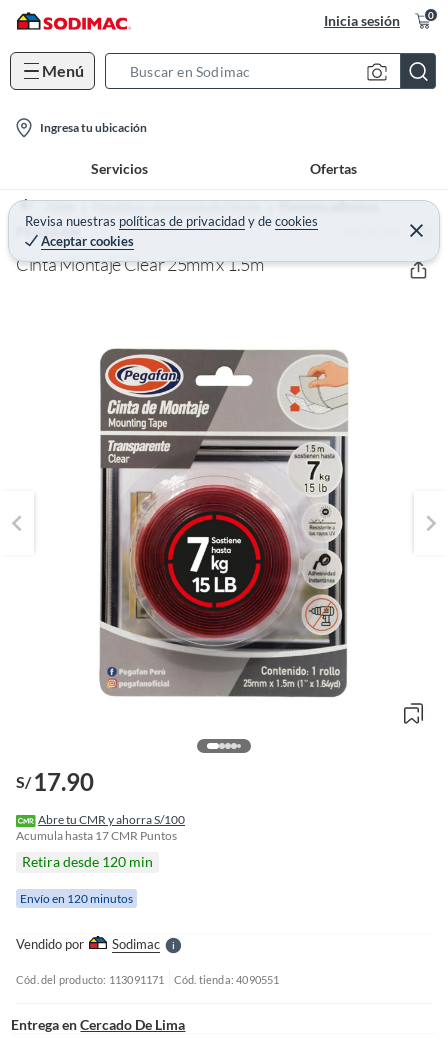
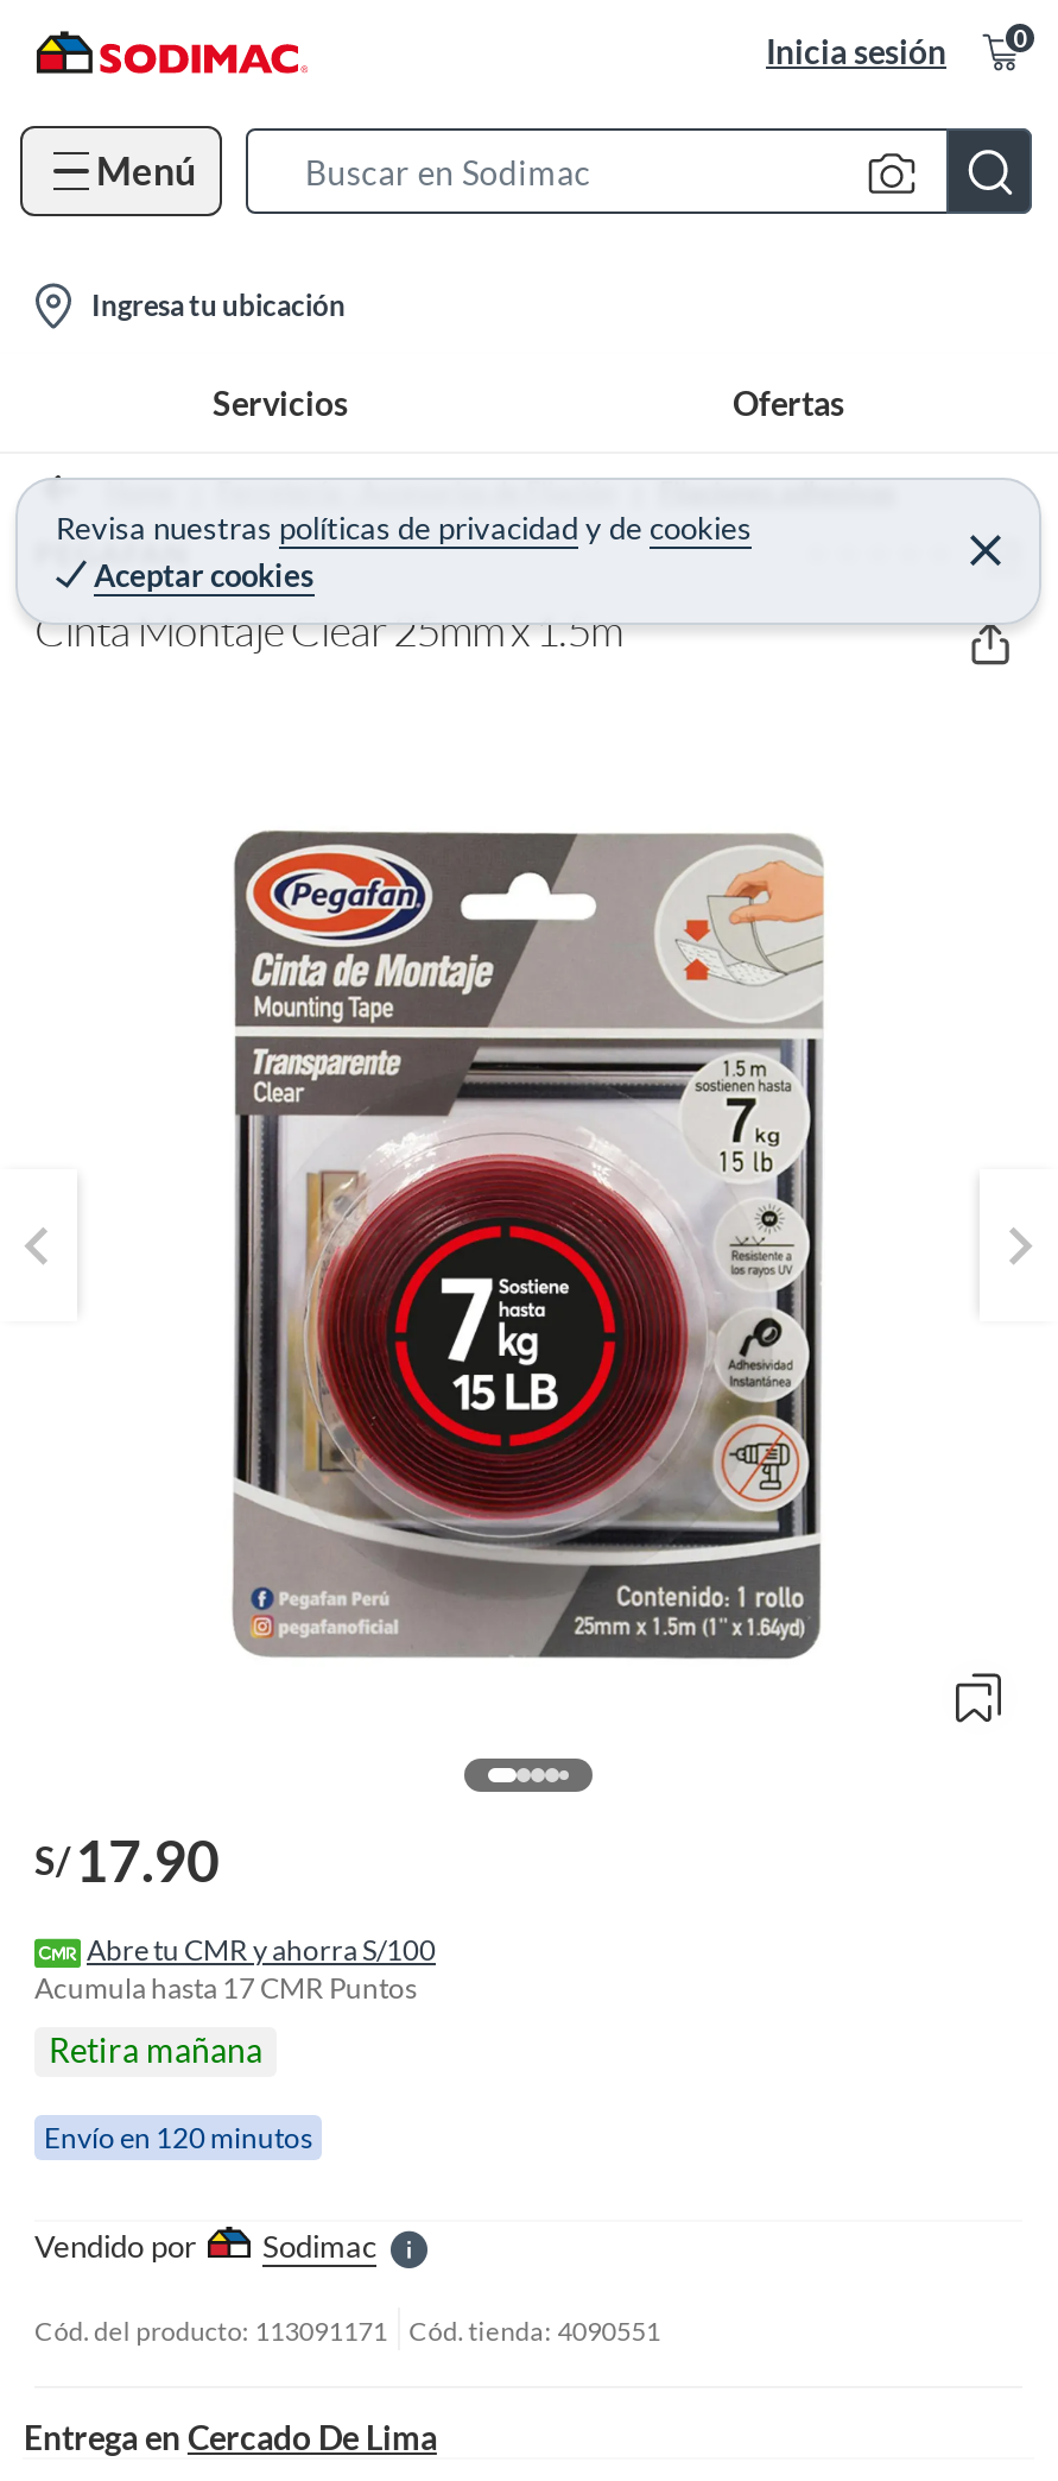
- Retira desde 120 min
+ Retira mañana
